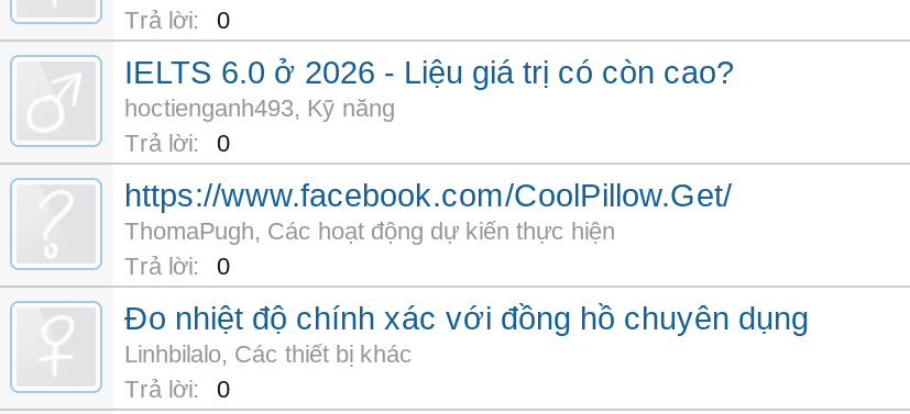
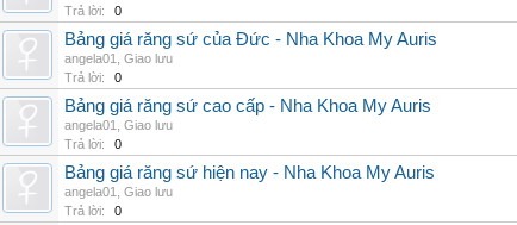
- IELTS 6.0 ở 2026 - Liệu giá trị có còn cao?
- hoctienganh493, Kỹ năng
+ Bảng giá răng sứ của Đức - Nha Khoa My Auris
+ angela01, Giao lưu

- https://www.facebook.com/CoolPillow.Get/
- ThomaPugh, Các hoạt động dự kiến thực hiện
+ Bảng giá răng sứ cao cấp - Nha Khoa My Auris
+ angela01, Giao lưu

- Đo nhiệt độ chính xác với đồng hồ chuyên dụng
- Linhbilalo, Các thiết bị khác
+ Bảng giá răng sứ hiện nay - Nha Khoa My Auris
+ angela01, Giao lưu
